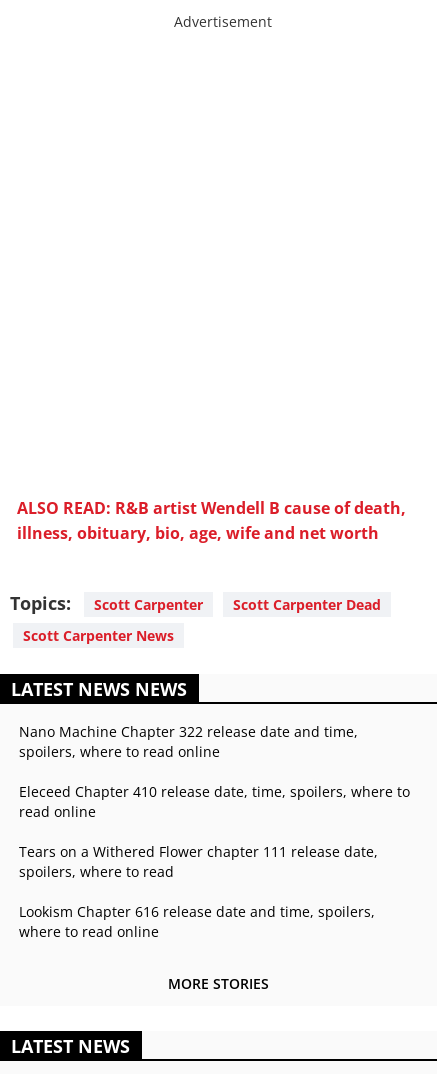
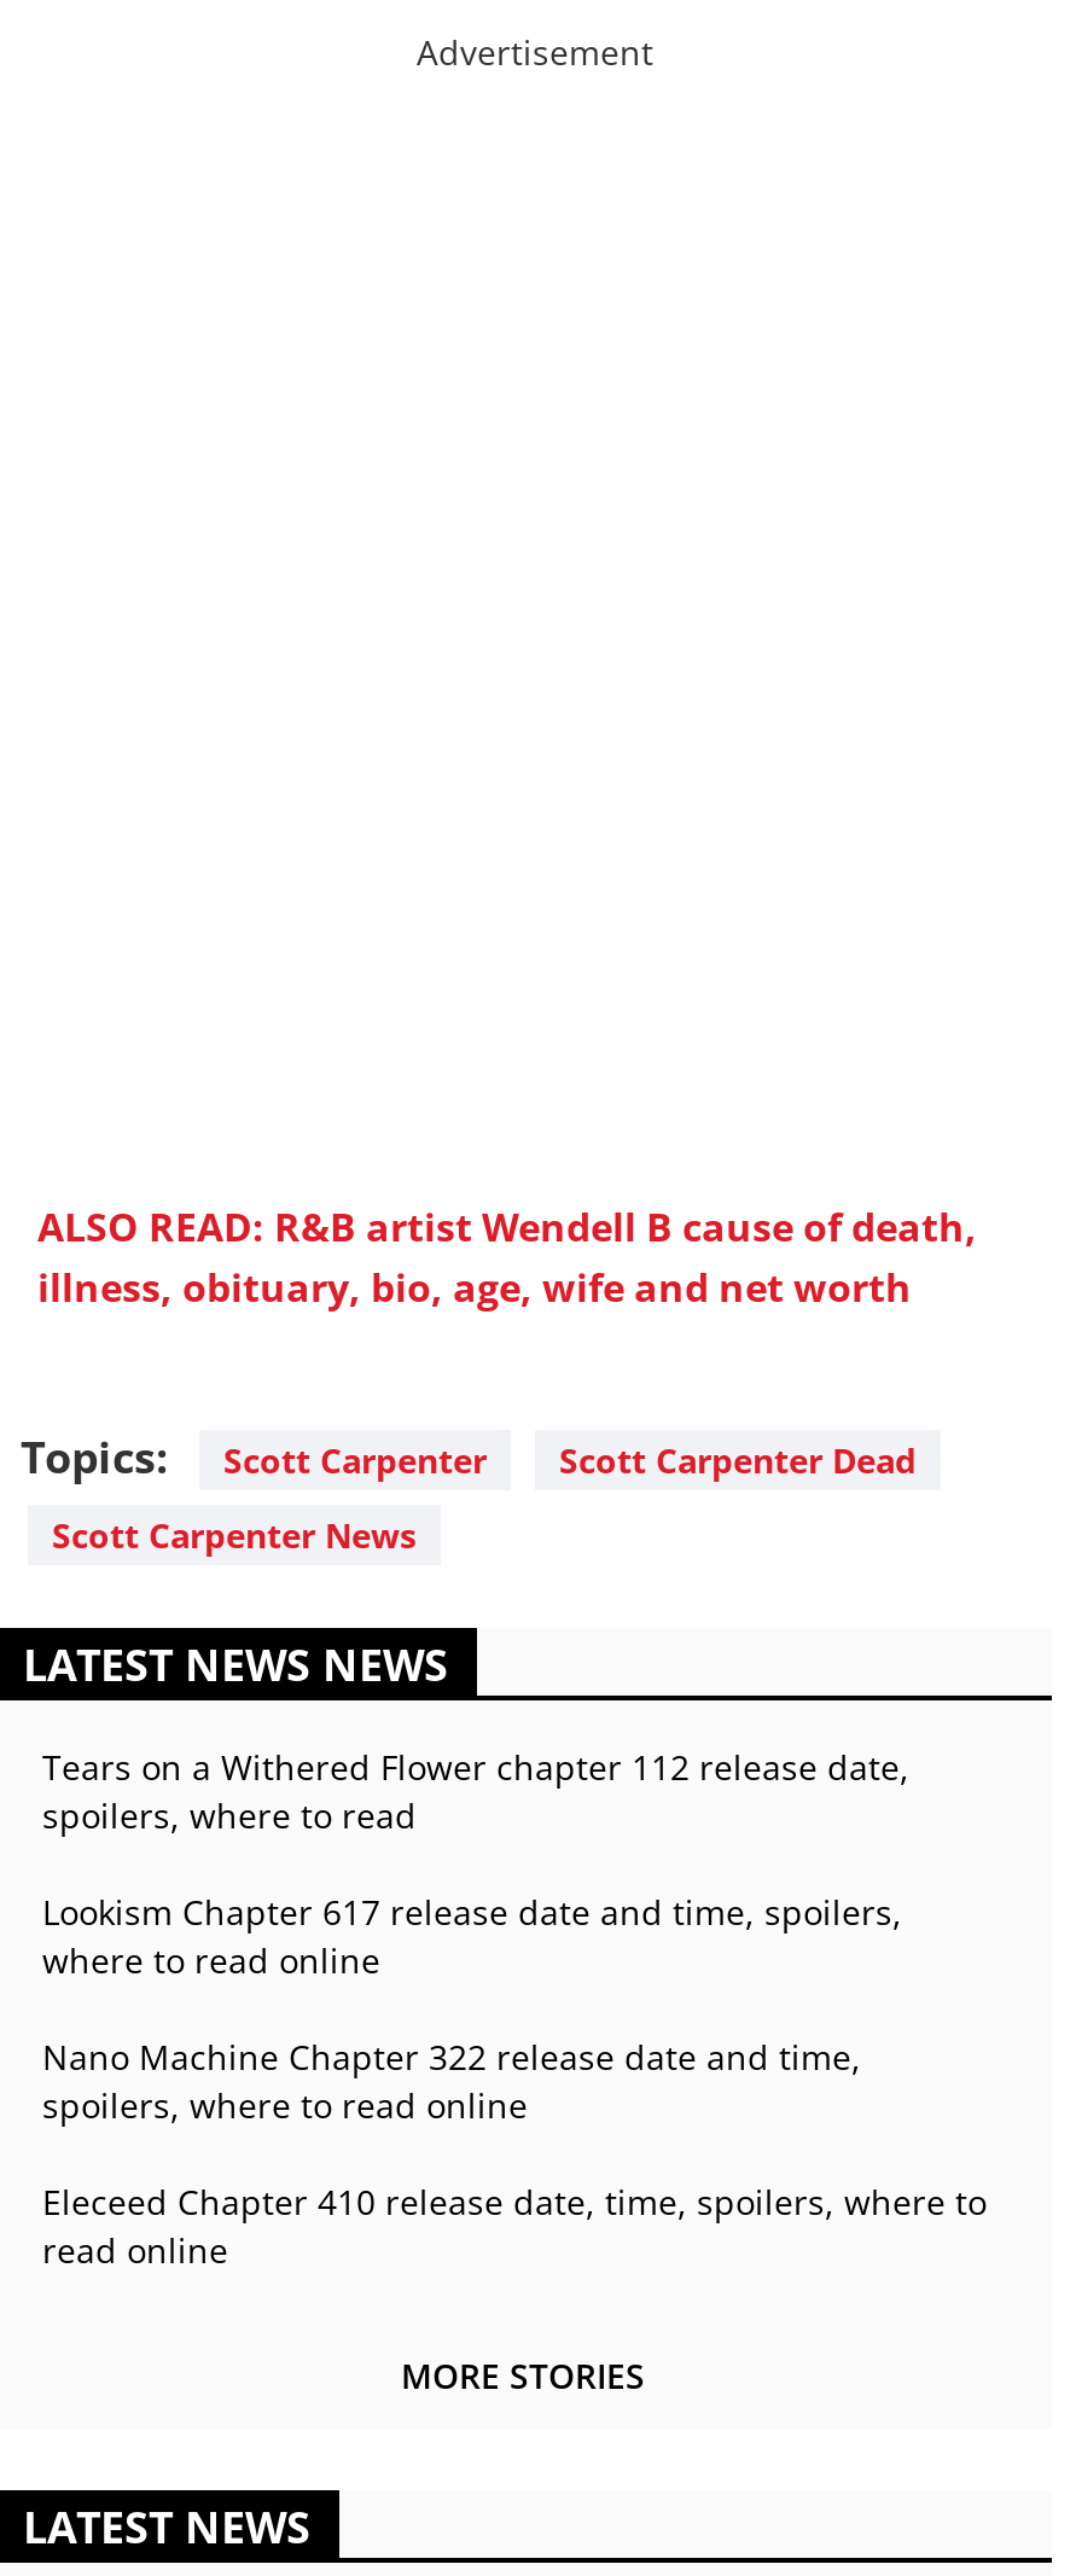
+ Tears on a Withered Flower chapter 112 release date,
+ Lookism Chapter 617 release date and time, spoilers,

moved down: Nano Machine Chapter 322 release date and time, | spoilers, where to read online | Eleceed Chapter 410 release date, time, spoilers, where to | read online

- Tears on a Withered Flower chapter 111 release date,
- Lookism Chapter 616 release date and time, spoilers,

moved up: spoilers, where to read

moved up: where to read online
